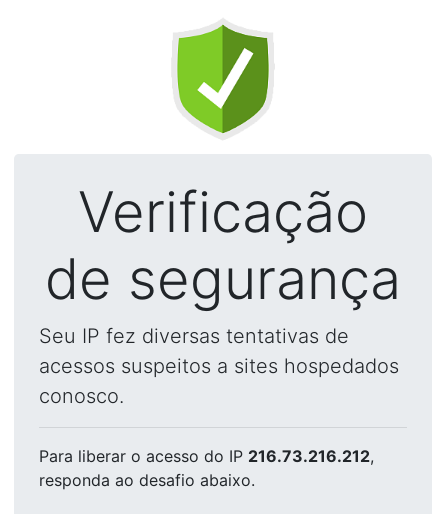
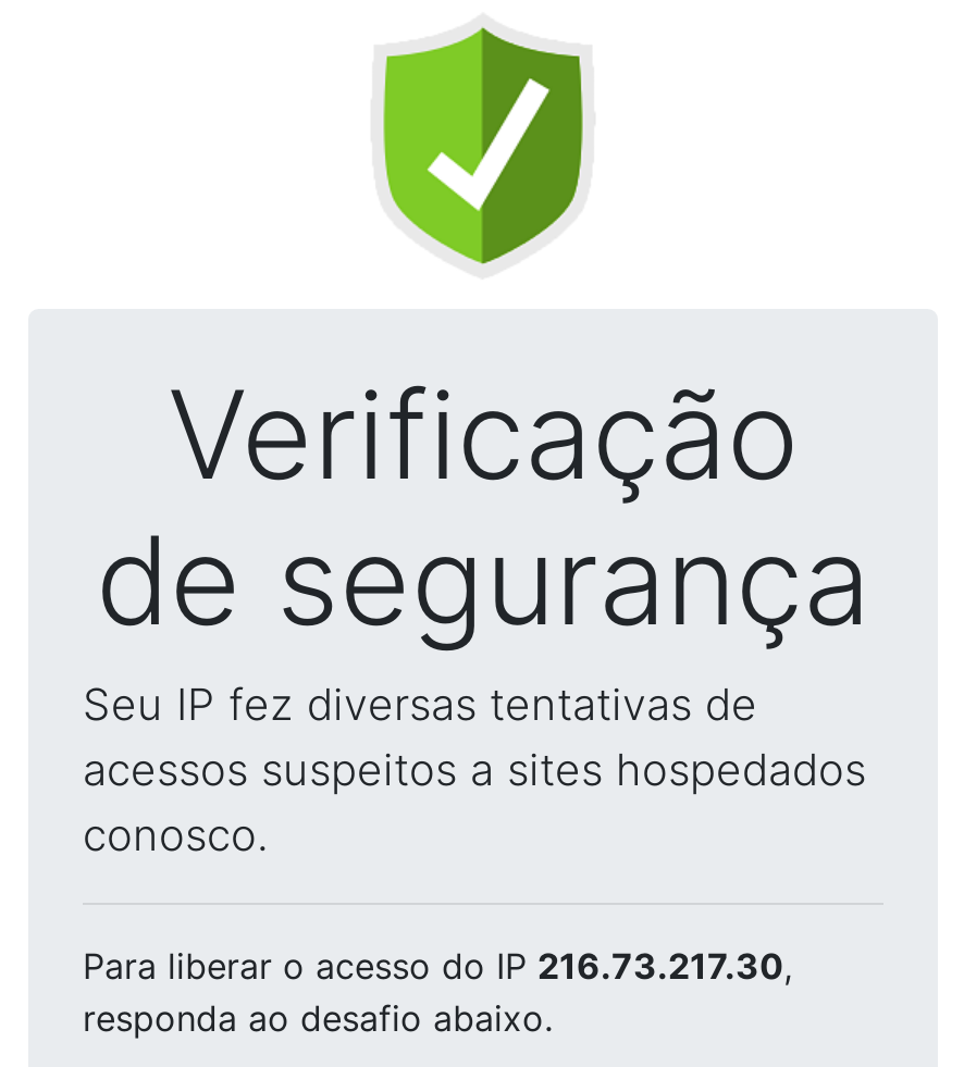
- Para liberar o acesso do IP 216.73.216.212,
+ Para liberar o acesso do IP 216.73.217.30,
